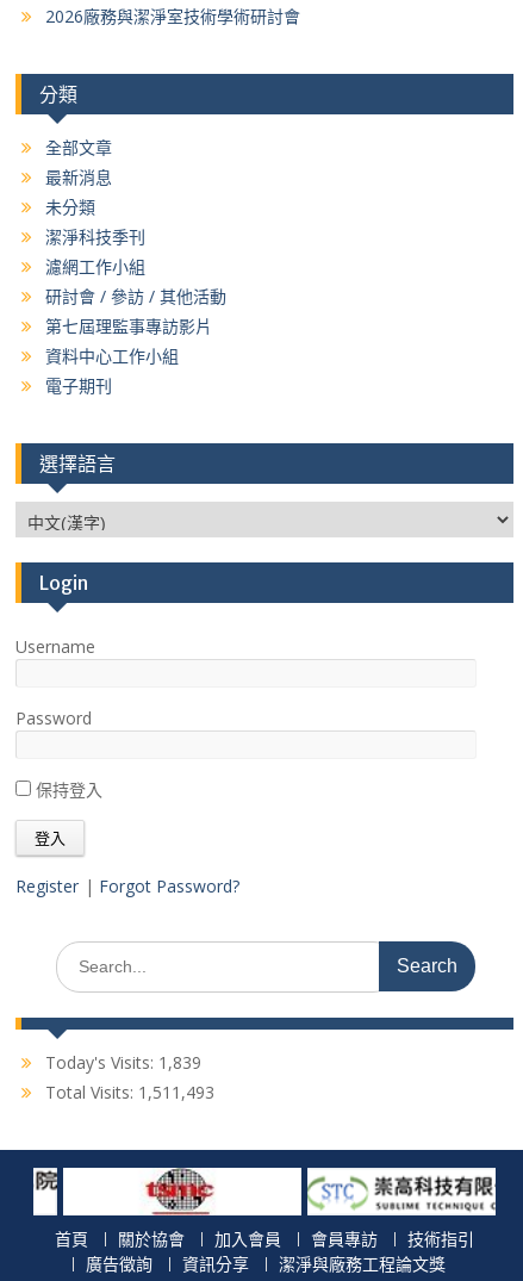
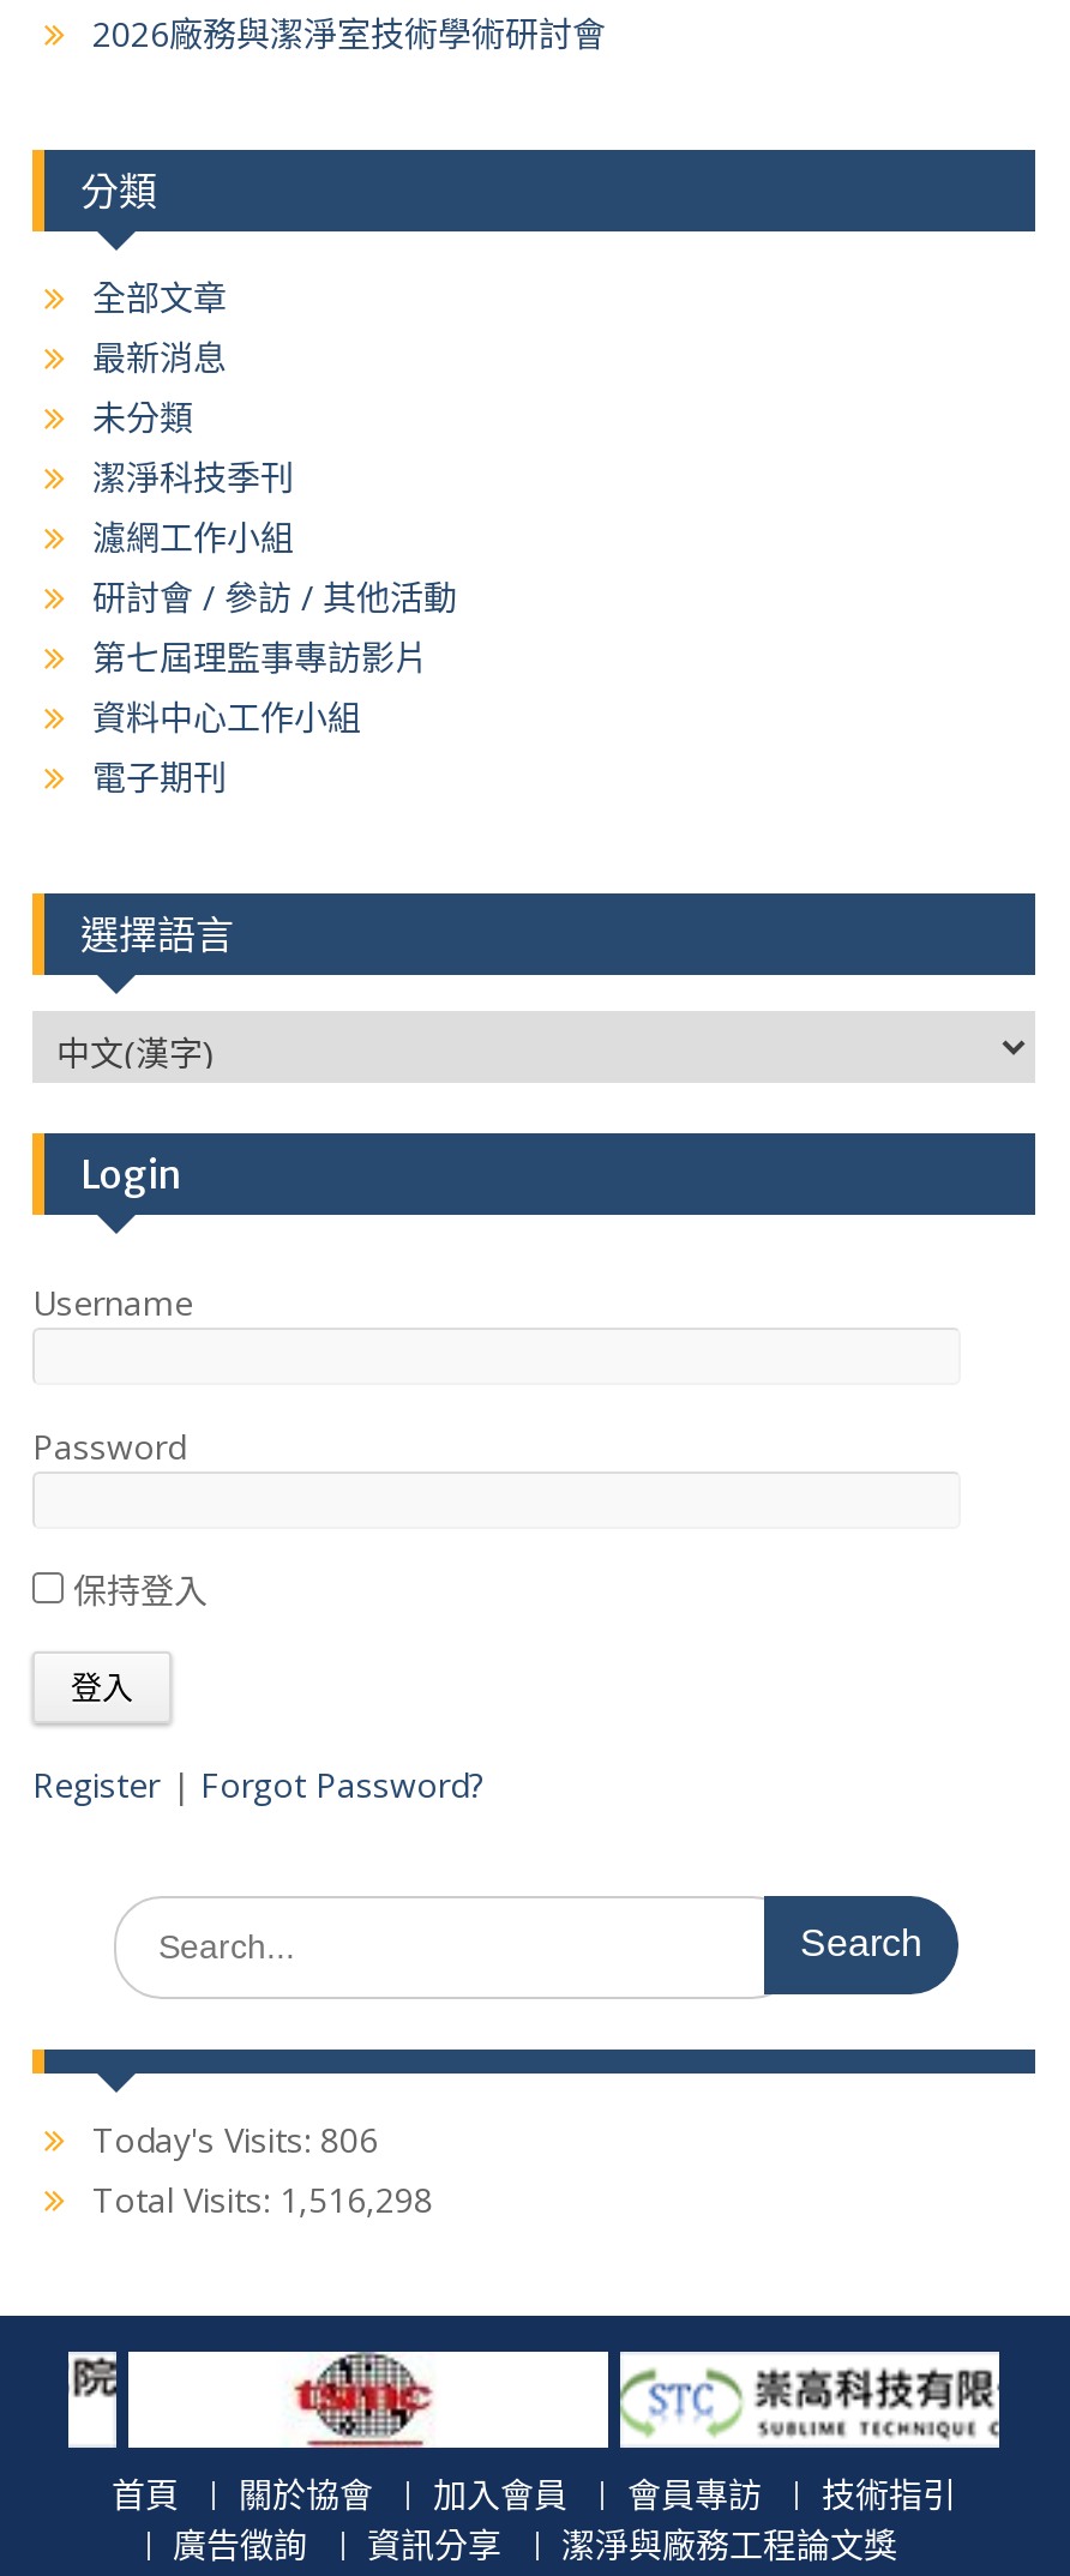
- Today's Visits: 1,839
+ Today's Visits: 806

- Total Visits: 1,511,493
+ Total Visits: 1,516,298
